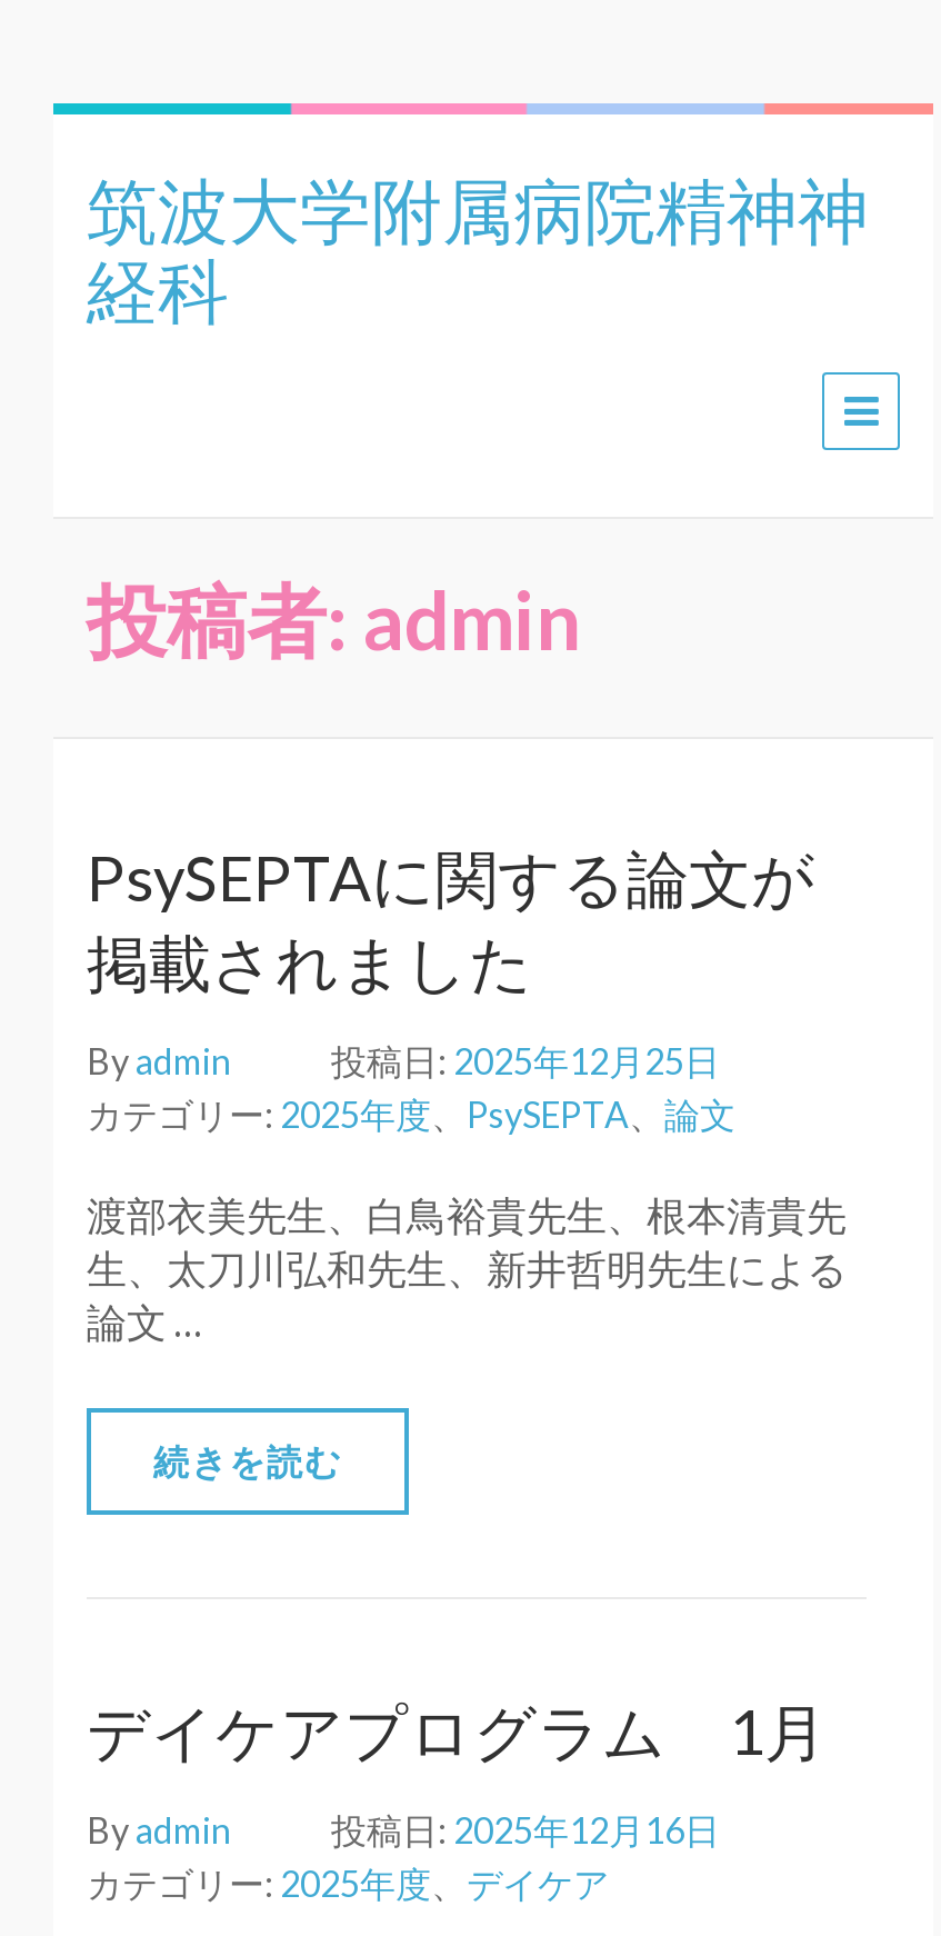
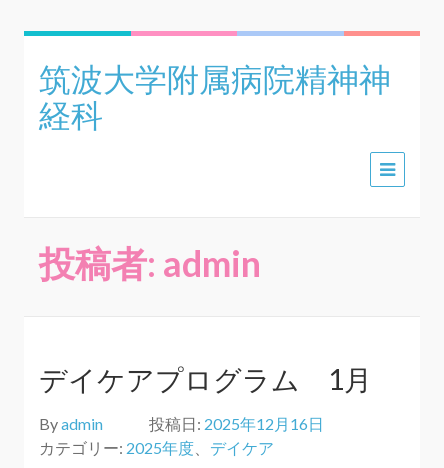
- PsySEPTAに関する論文が
- 掲載されました
- By admin
- 投稿日: 2025年12月25日
- カテゴリー: 2025年度、PsySEPTA、論文
- 渡部衣美先生、白鳥裕貴先生、根本清貴先
- 生、太刀川弘和先生、新井哲明先生による
- 論文 …
- 続きを読む
